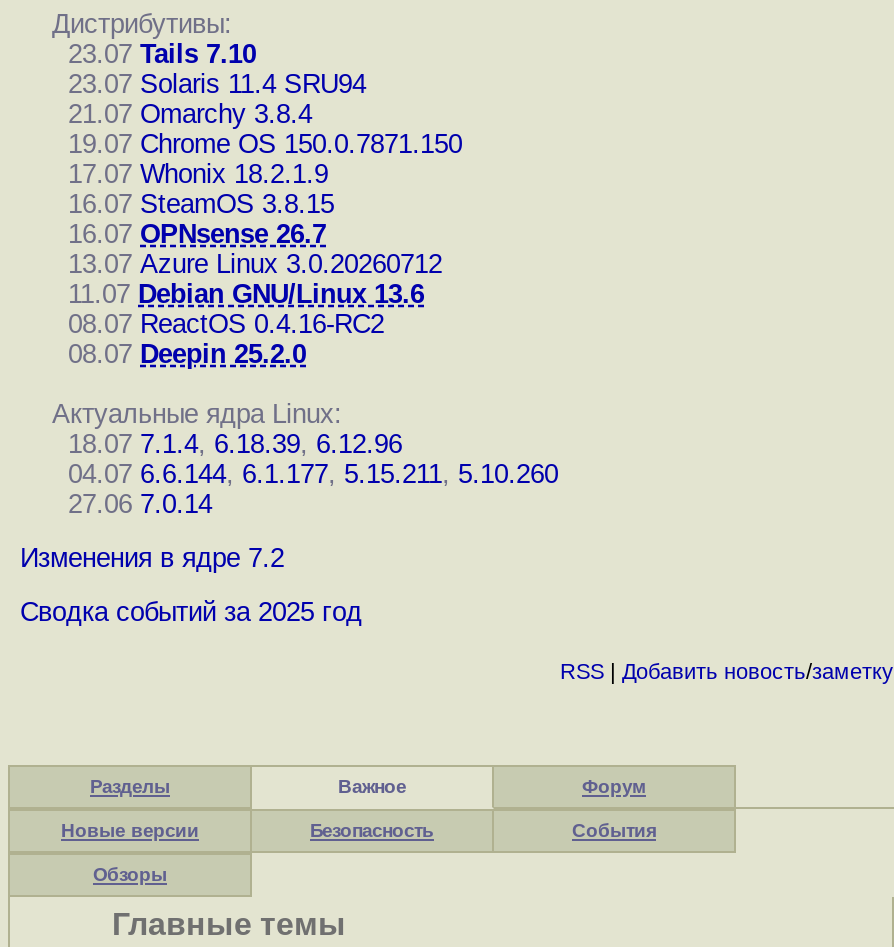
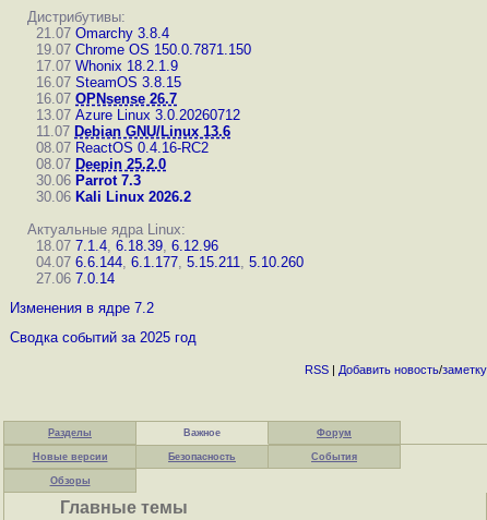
- 23.07 Tails 7.10
- 23.07 Solaris 11.4 SRU94

moved up: 21.07 Omarchy 3.8.4 | 19.07 Chrome OS 150.0.7871.150 | 17.07 Whonix 18.2.1.9 | ... | 08.07 ReactOS 0.4.16-RC2 | 08.07 Deepin 25.2.0

+ 30.06 Parrot 7.3
+ 30.06 Kali Linux 2026.2
